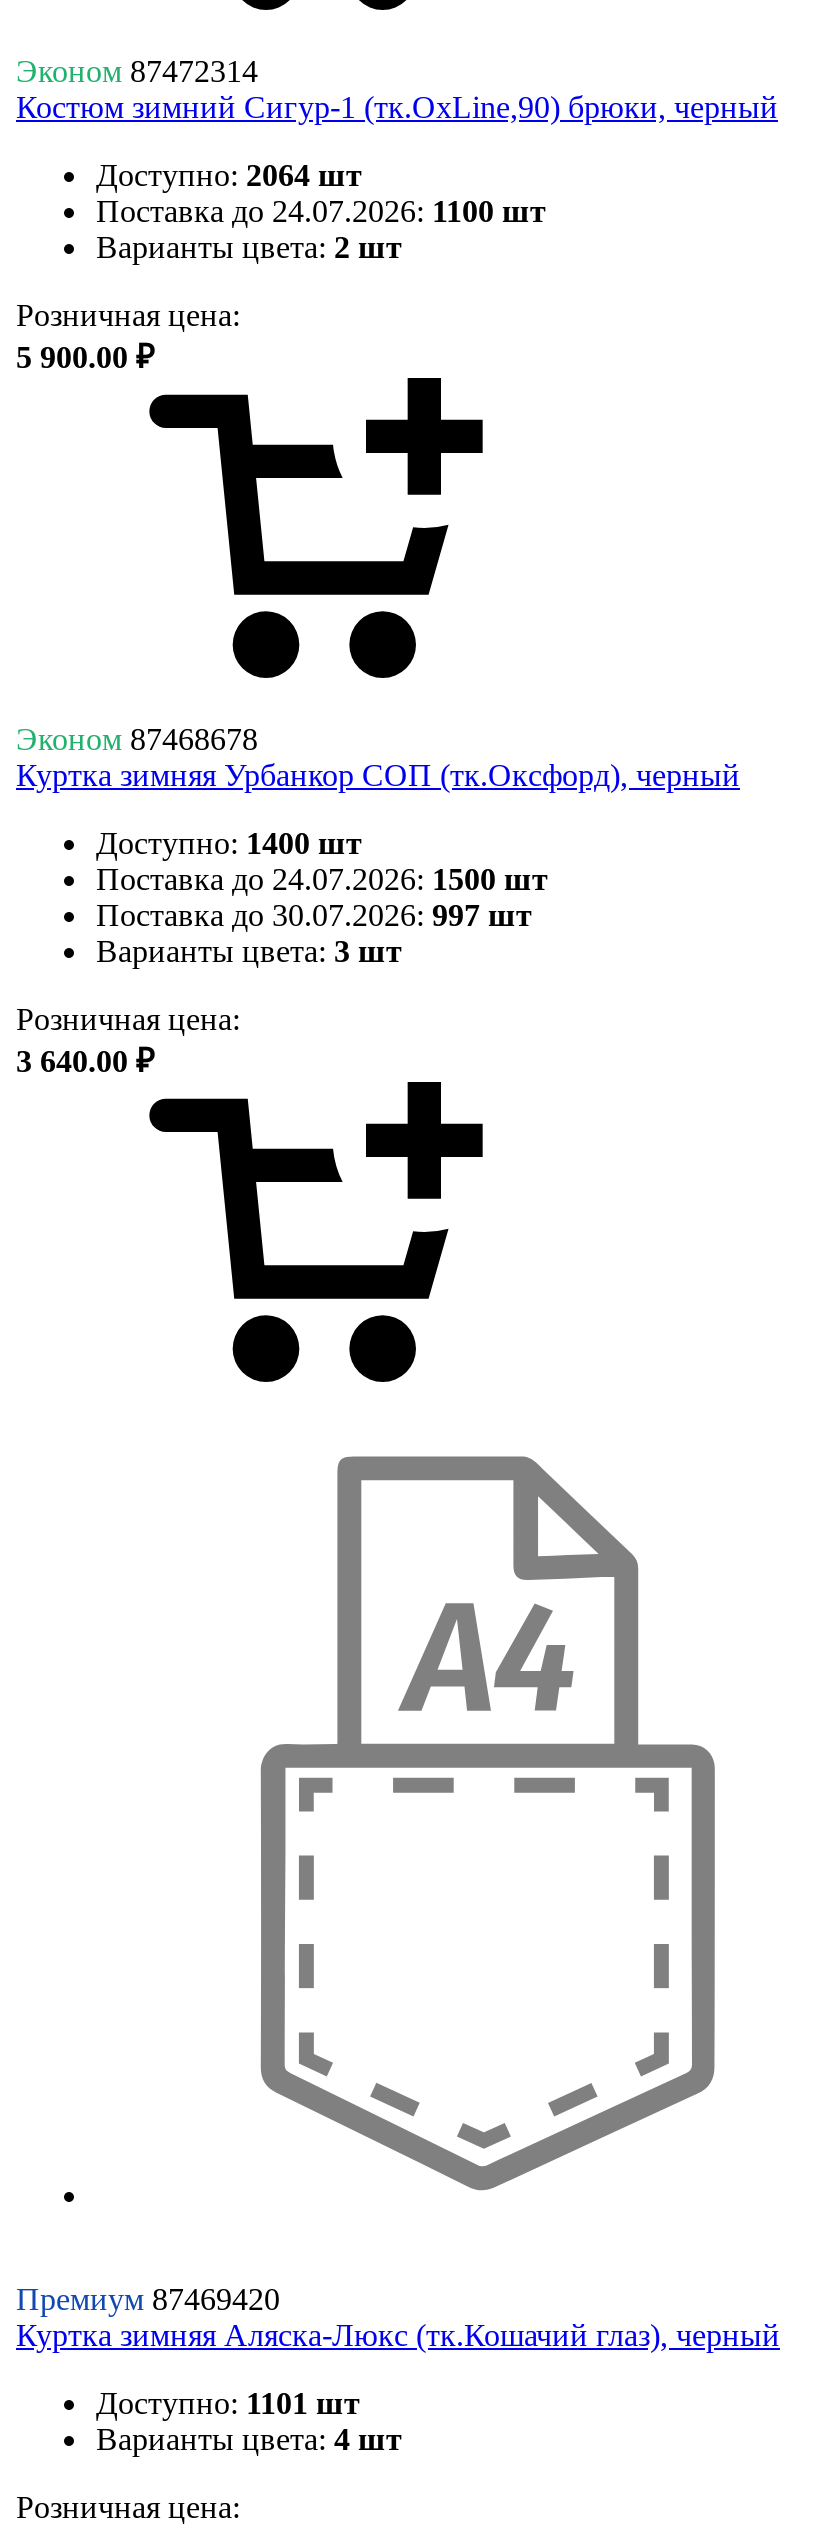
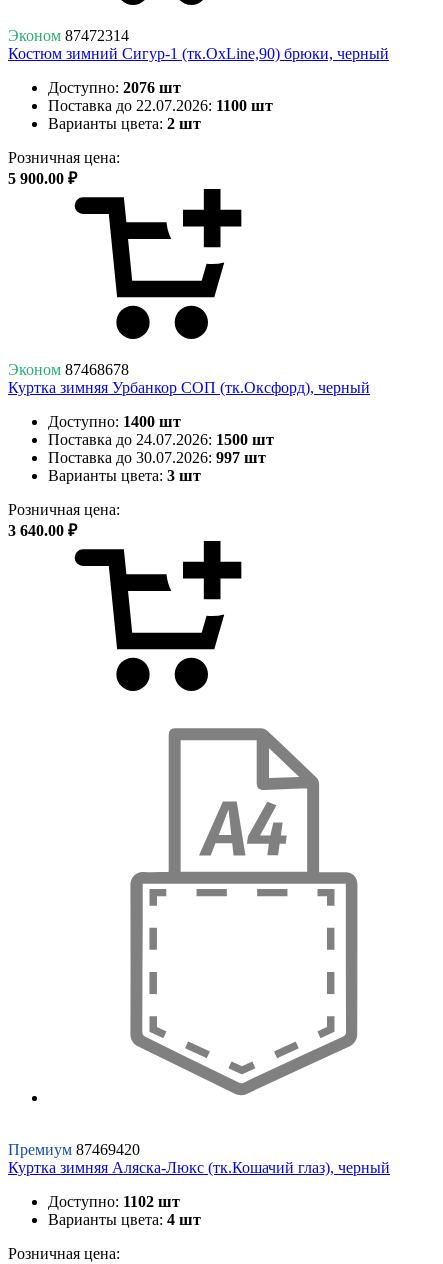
- Доступно: 2064 шт
+ Доступно: 2076 шт

- Поставка до 24.07.2026: 1100 шт
+ Поставка до 22.07.2026: 1100 шт

- Доступно: 1101 шт
+ Доступно: 1102 шт
